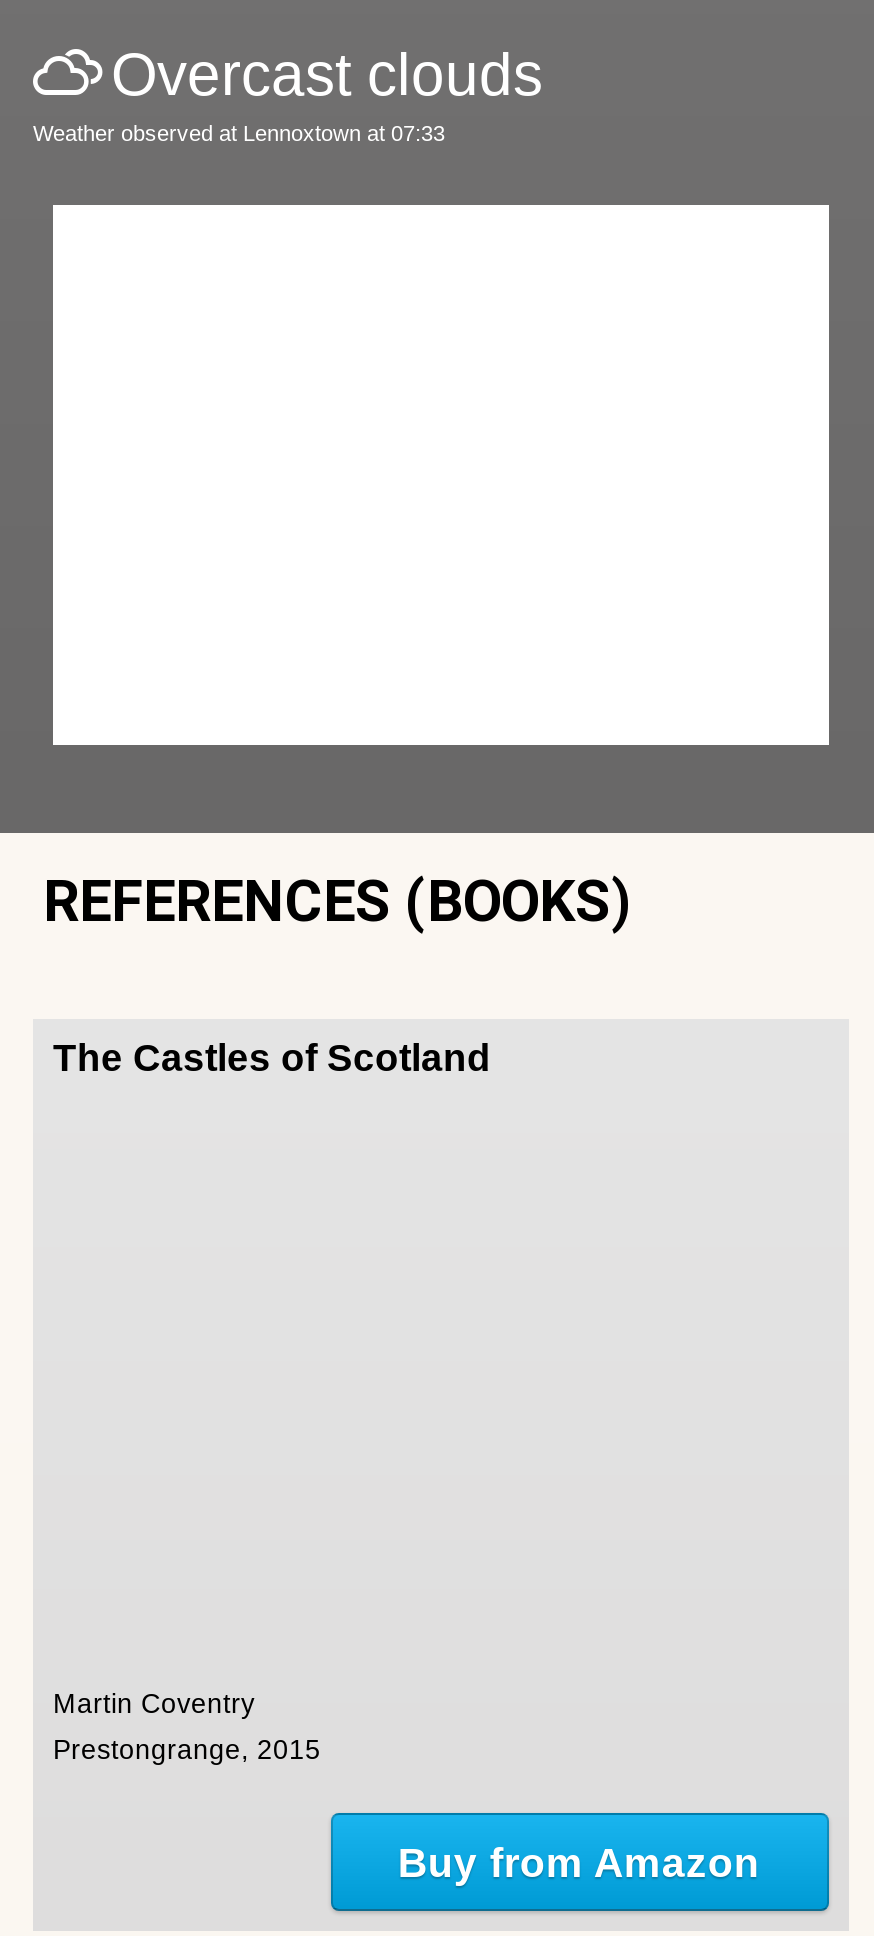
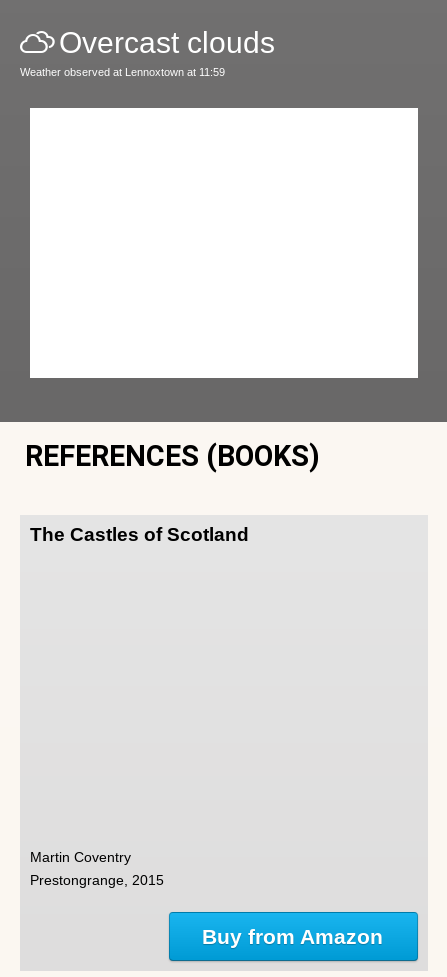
- Weather observed at Lennoxtown at 07:33
+ Weather observed at Lennoxtown at 11:59
